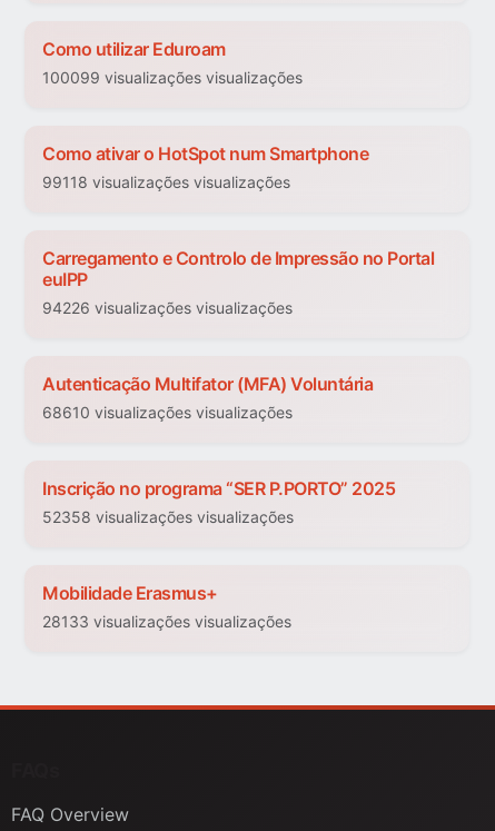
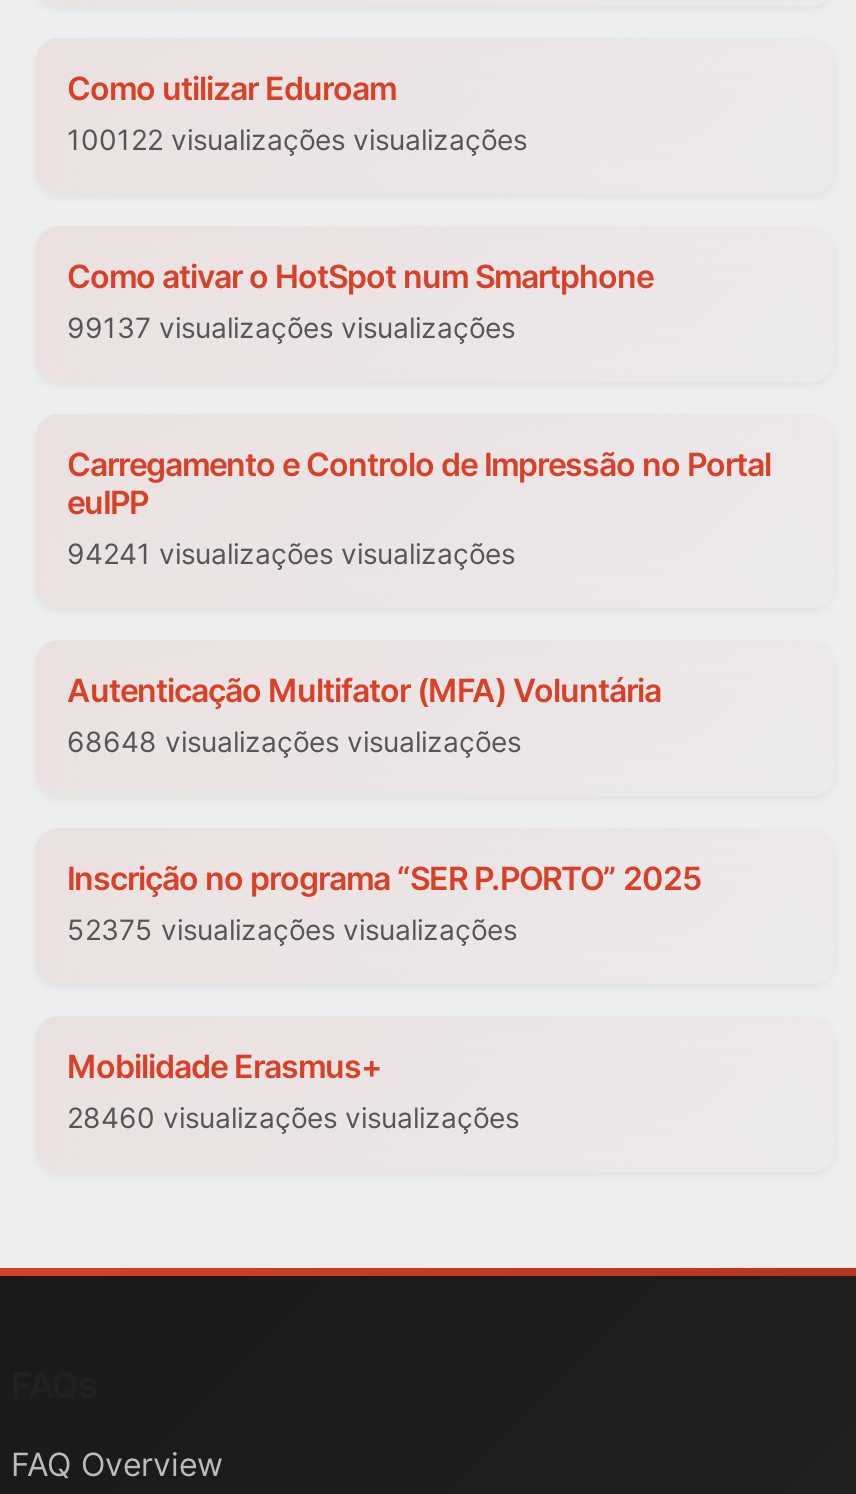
- 100099 visualizações visualizações
+ 100122 visualizações visualizações

- 99118 visualizações visualizações
+ 99137 visualizações visualizações

- 94226 visualizações visualizações
+ 94241 visualizações visualizações

- 68610 visualizações visualizações
+ 68648 visualizações visualizações

- 52358 visualizações visualizações
+ 52375 visualizações visualizações

- 28133 visualizações visualizações
+ 28460 visualizações visualizações
